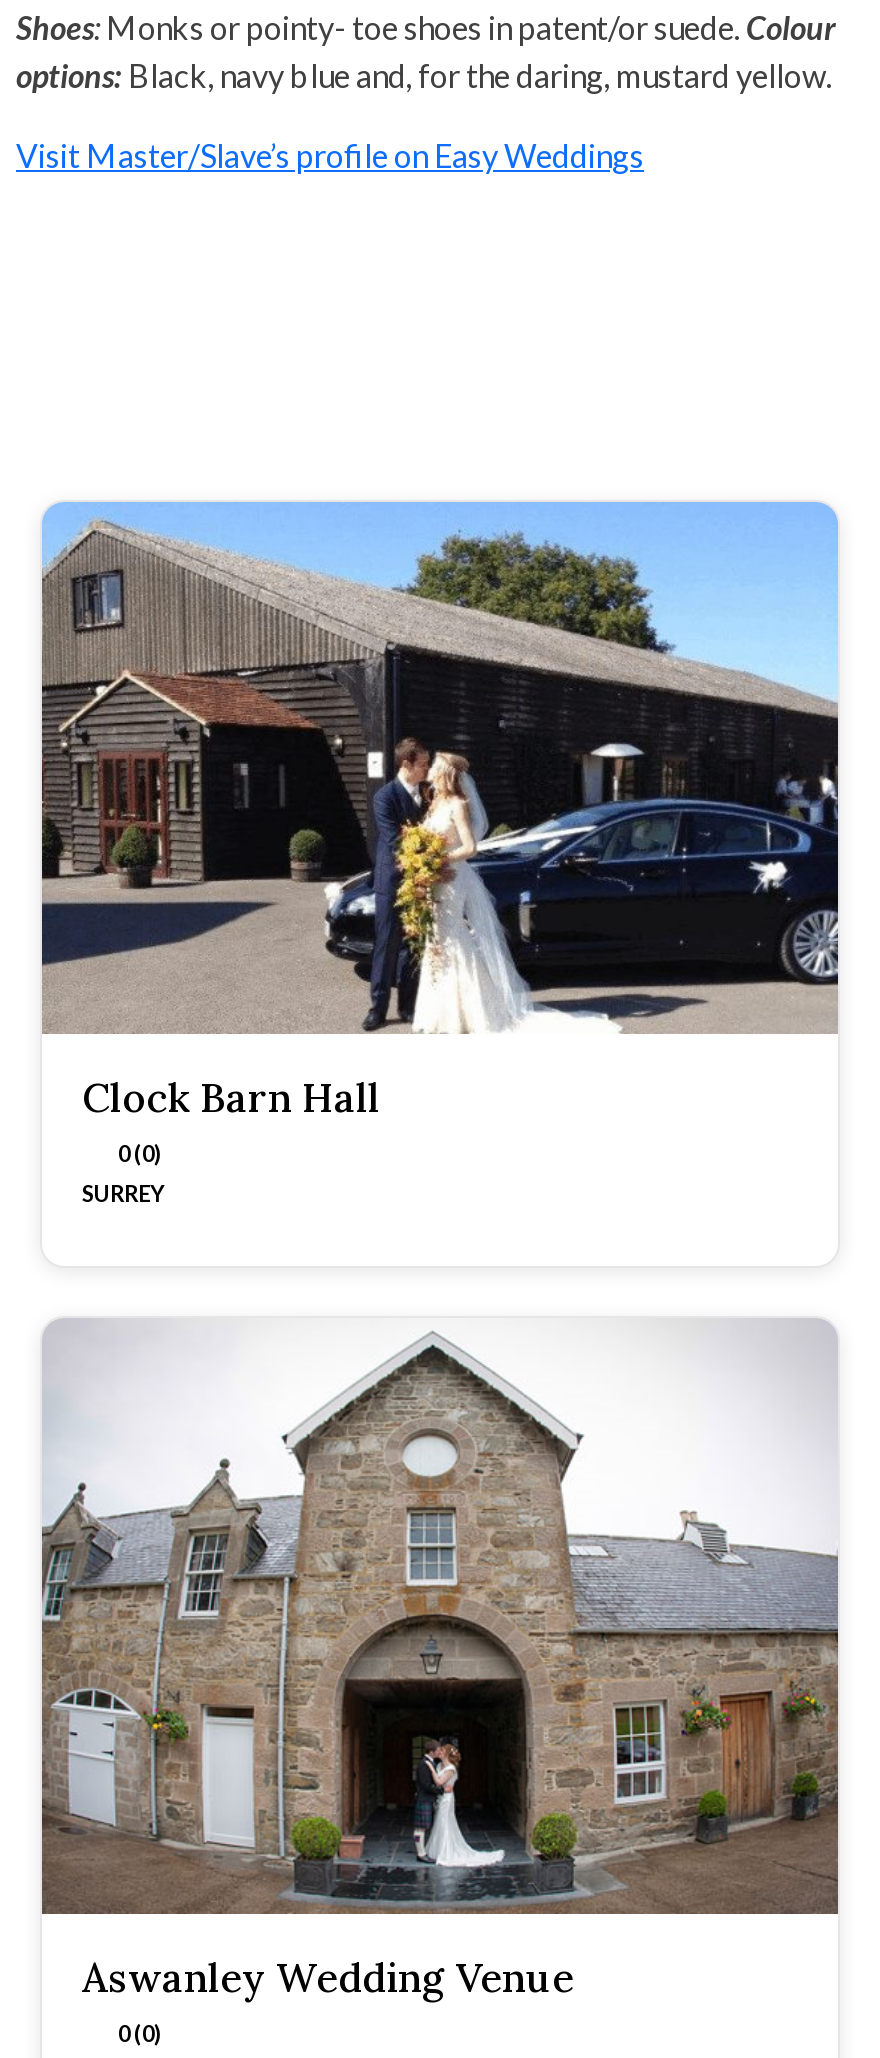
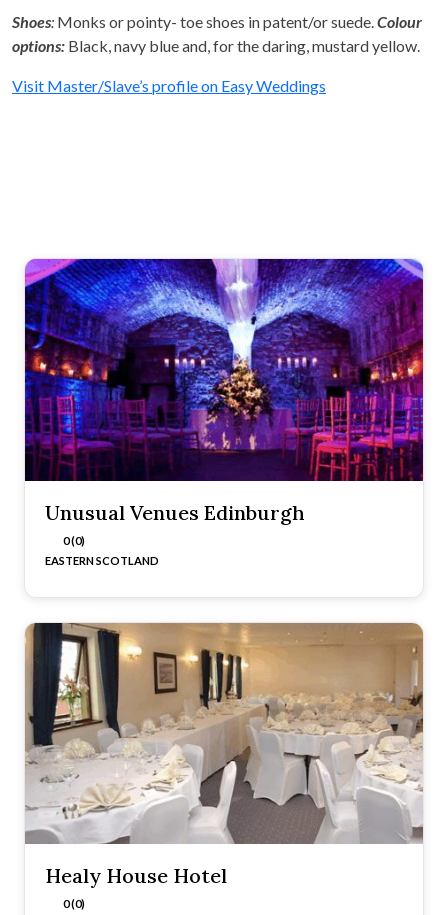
- [image]
- Clock Barn Hall
+ [image]
+ Unusual Venues Edinburgh

- SURREY
+ EASTERN SCOTLAND

- [image]
- Aswanley Wedding Venue
+ [image]
+ Healy House Hotel
